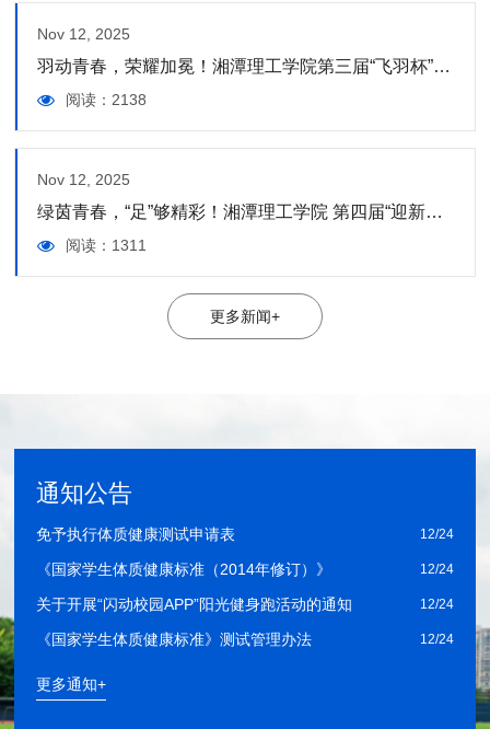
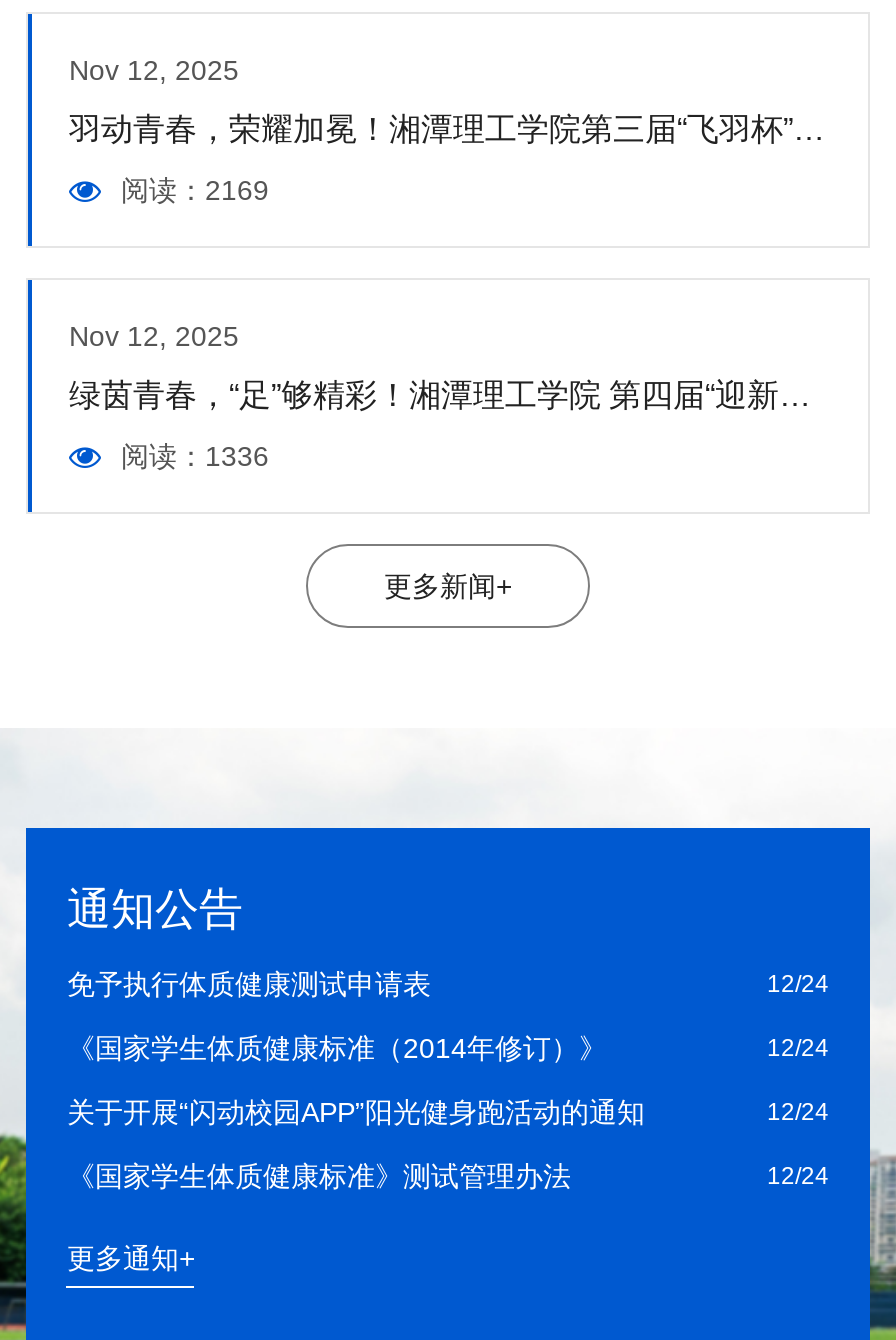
- 阅读：2138
+ 阅读：2169

- 阅读：1311
+ 阅读：1336
